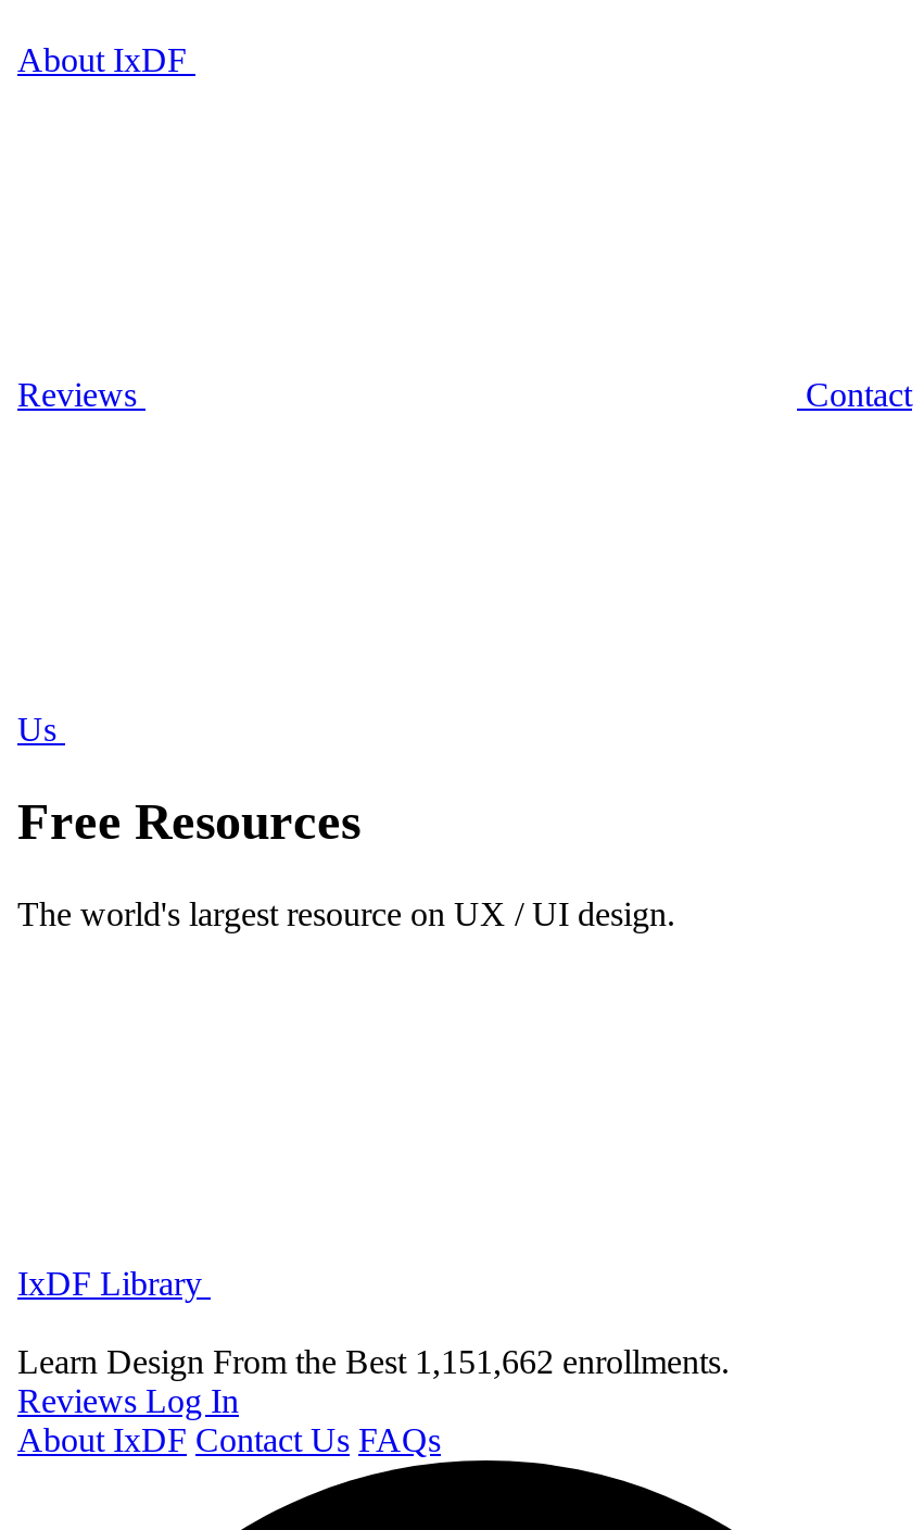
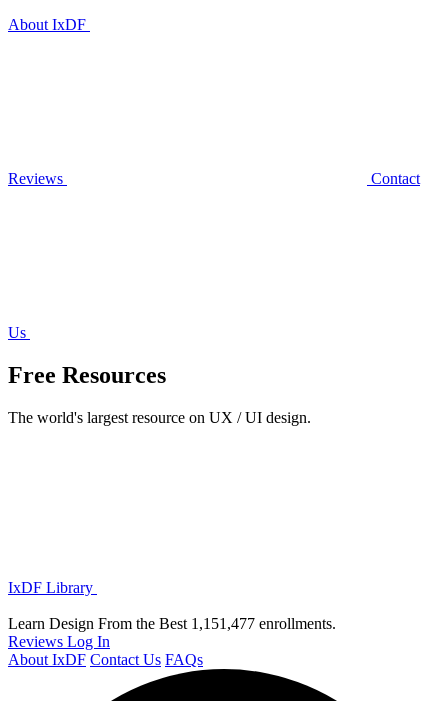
- Learn Design From the Best 1,151,662 enrollments.
+ Learn Design From the Best 1,151,477 enrollments.
